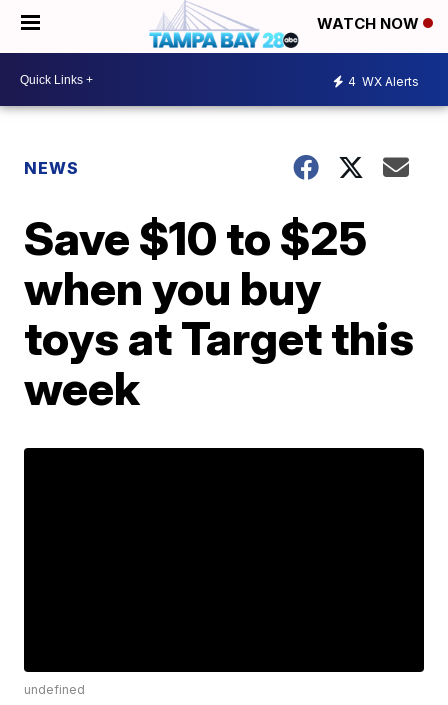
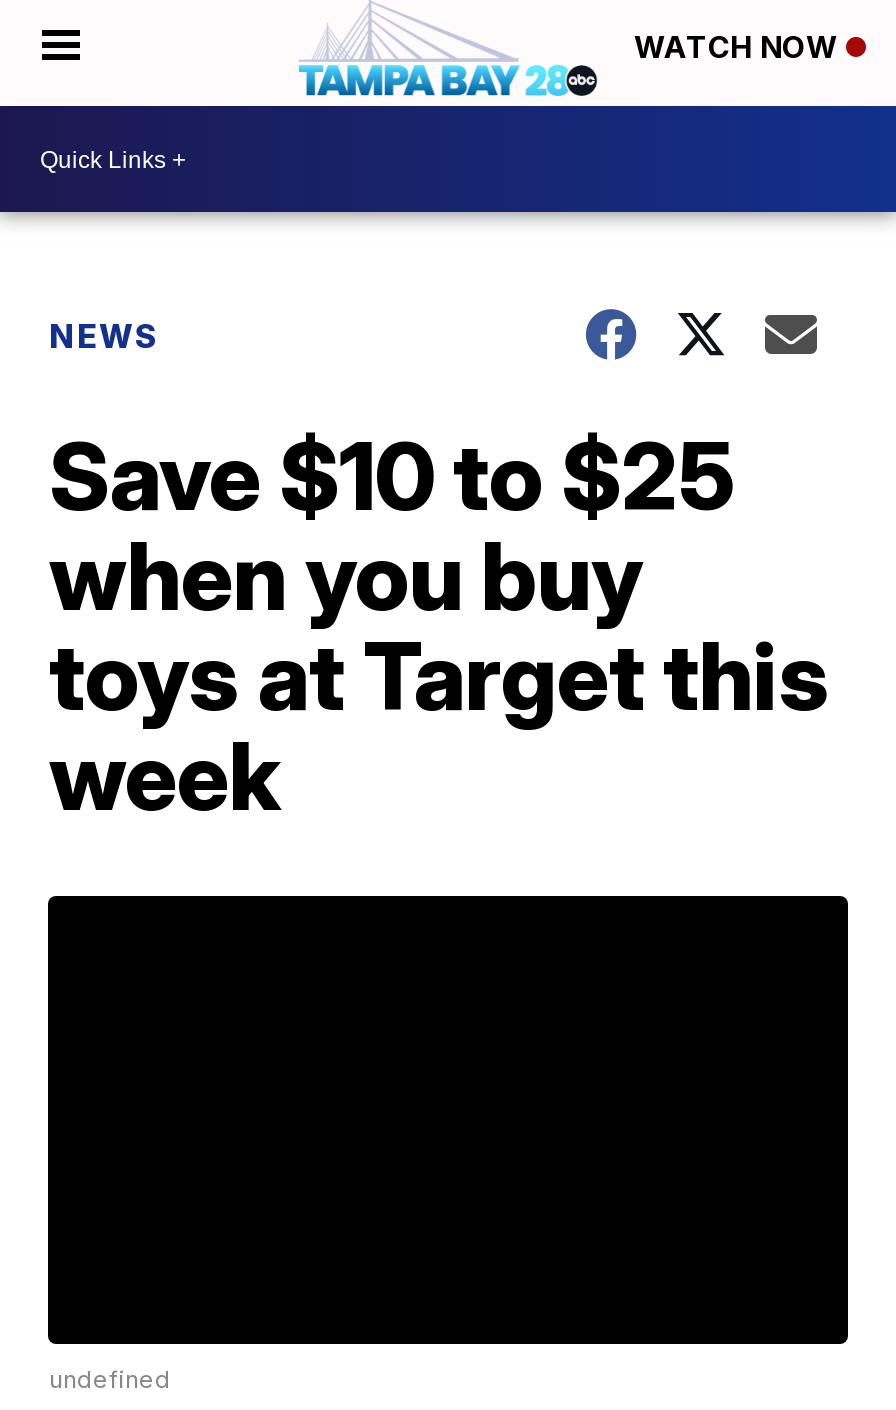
- 4 WX Alerts
